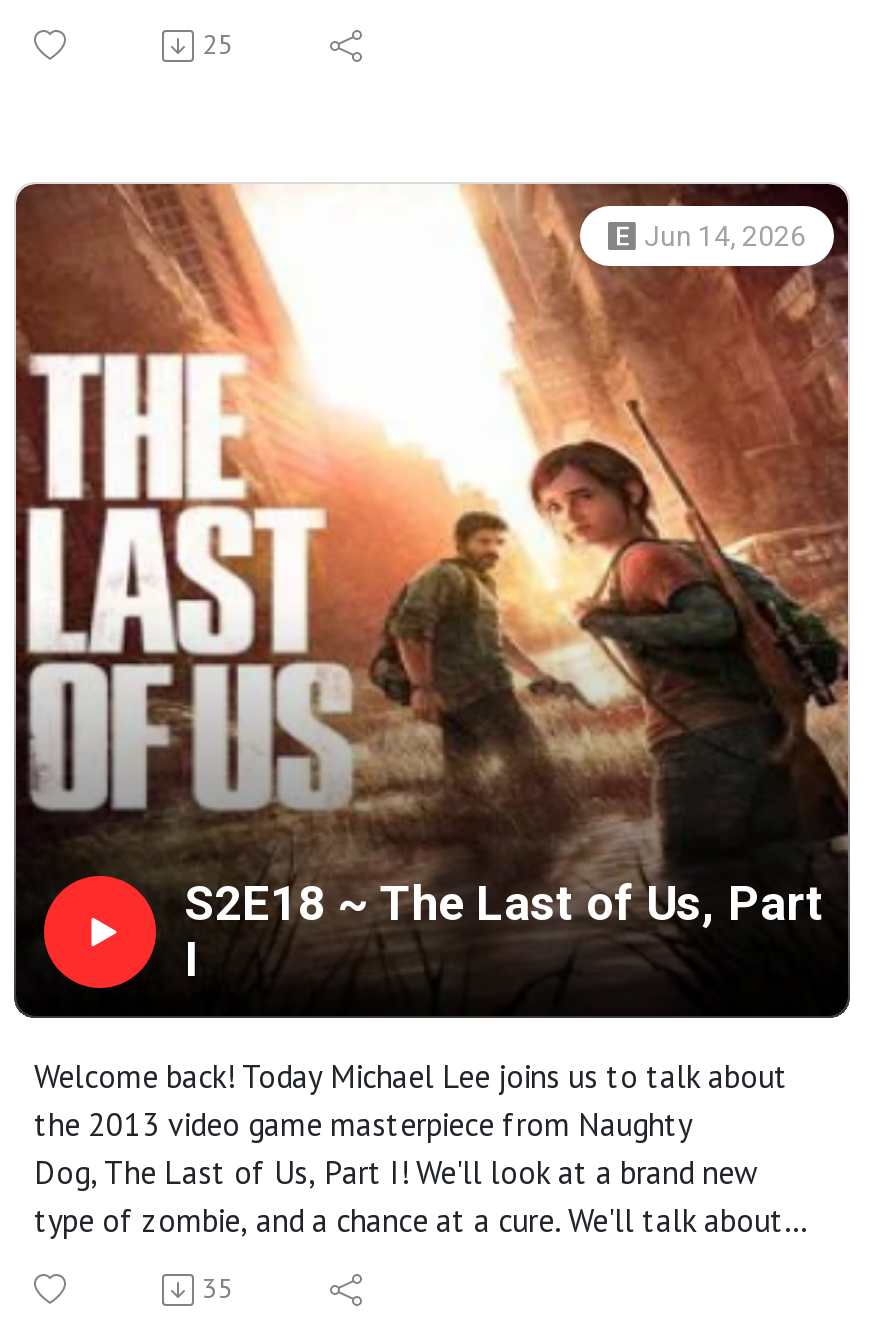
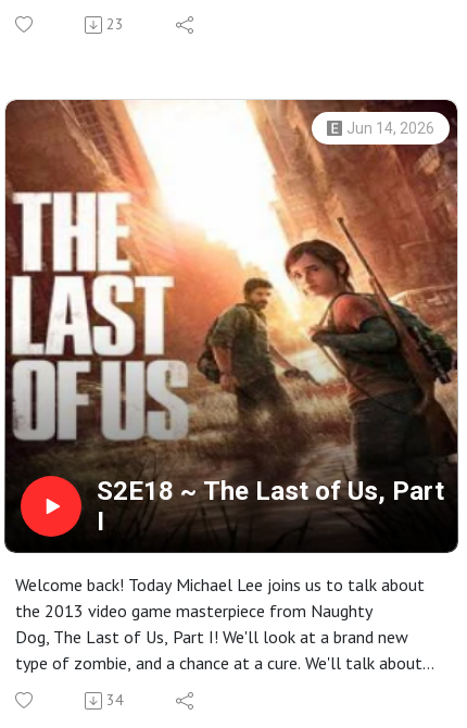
- 25
+ 23

- 35
+ 34
